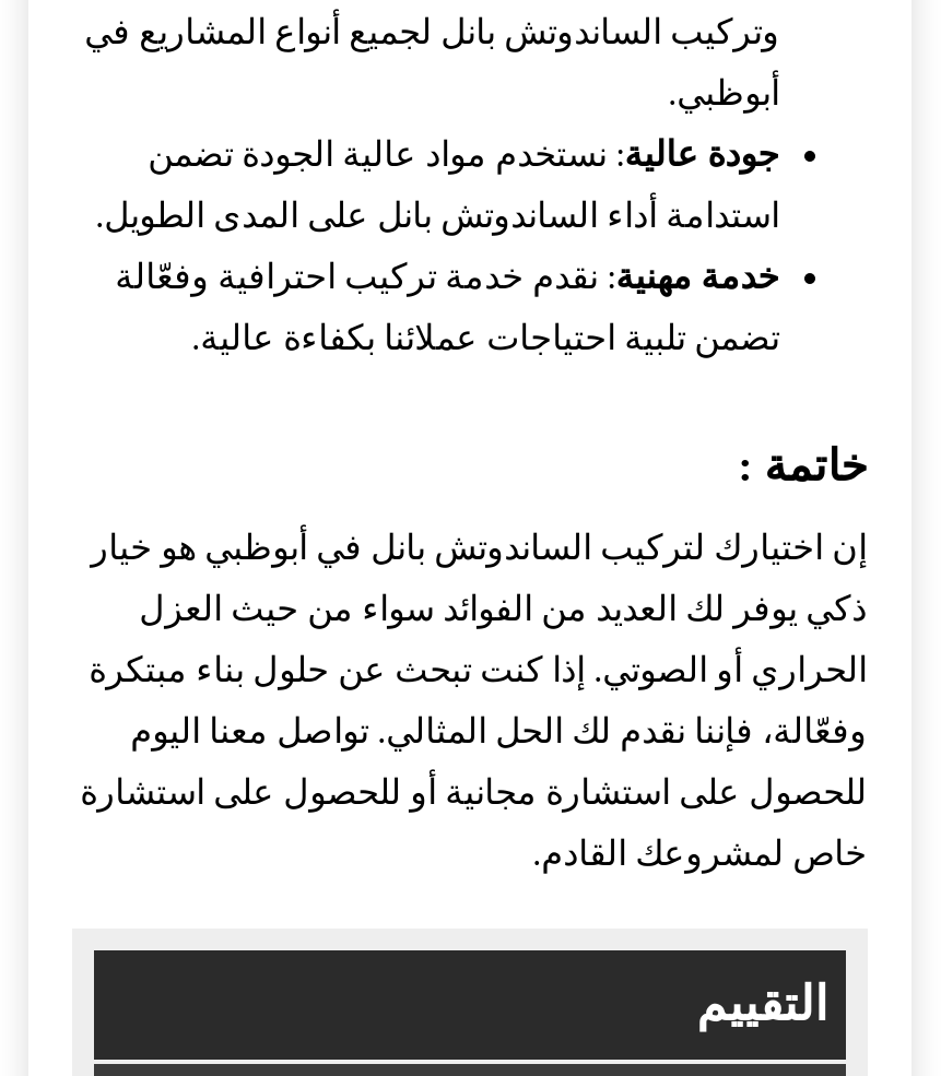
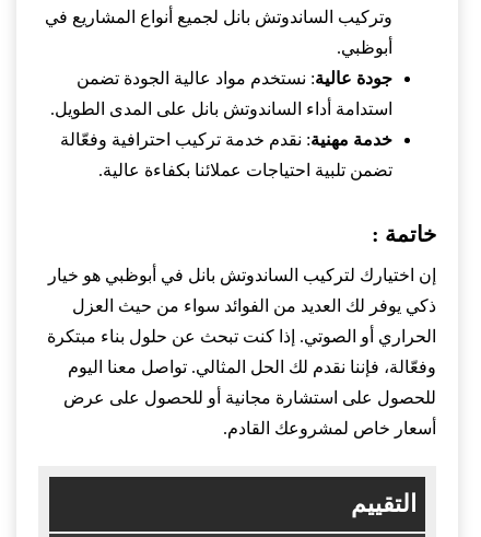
- للحصول على استشارة مجانية أو للحصول على استشارة
+ للحصول على استشارة مجانية أو للحصول على عرض

- خاص لمشروعك القادم.
+ أسعار خاص لمشروعك القادم.
